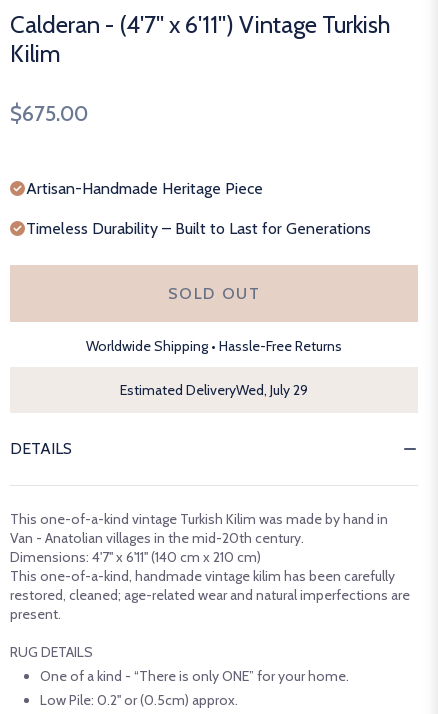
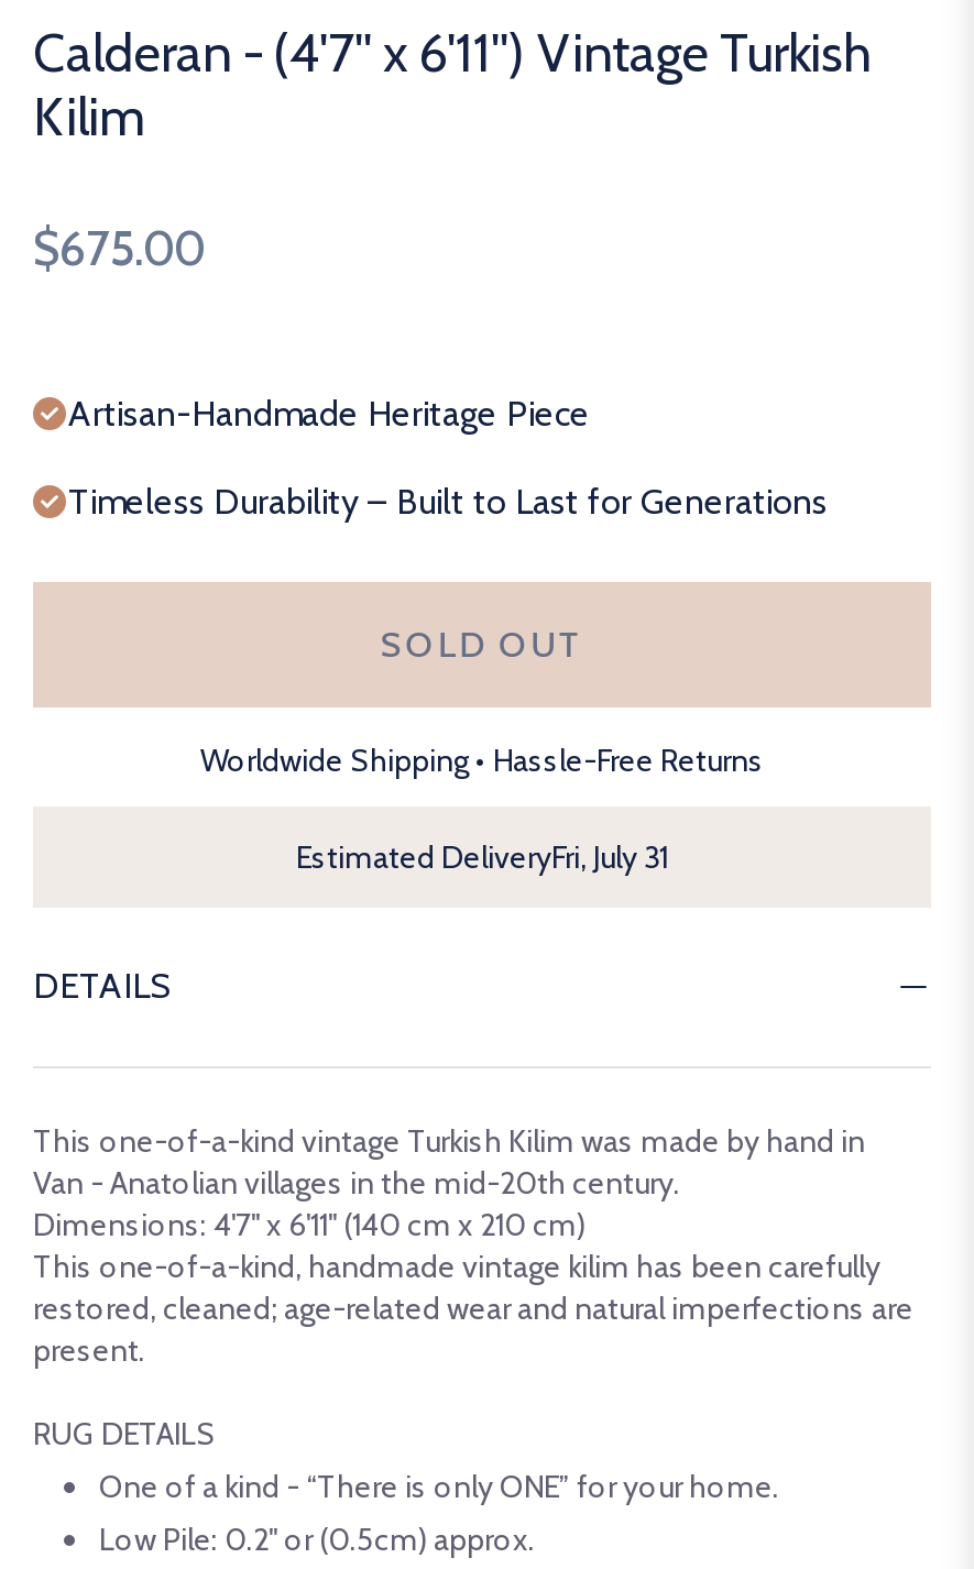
- Estimated DeliveryWed, July 29
+ Estimated DeliveryFri, July 31
